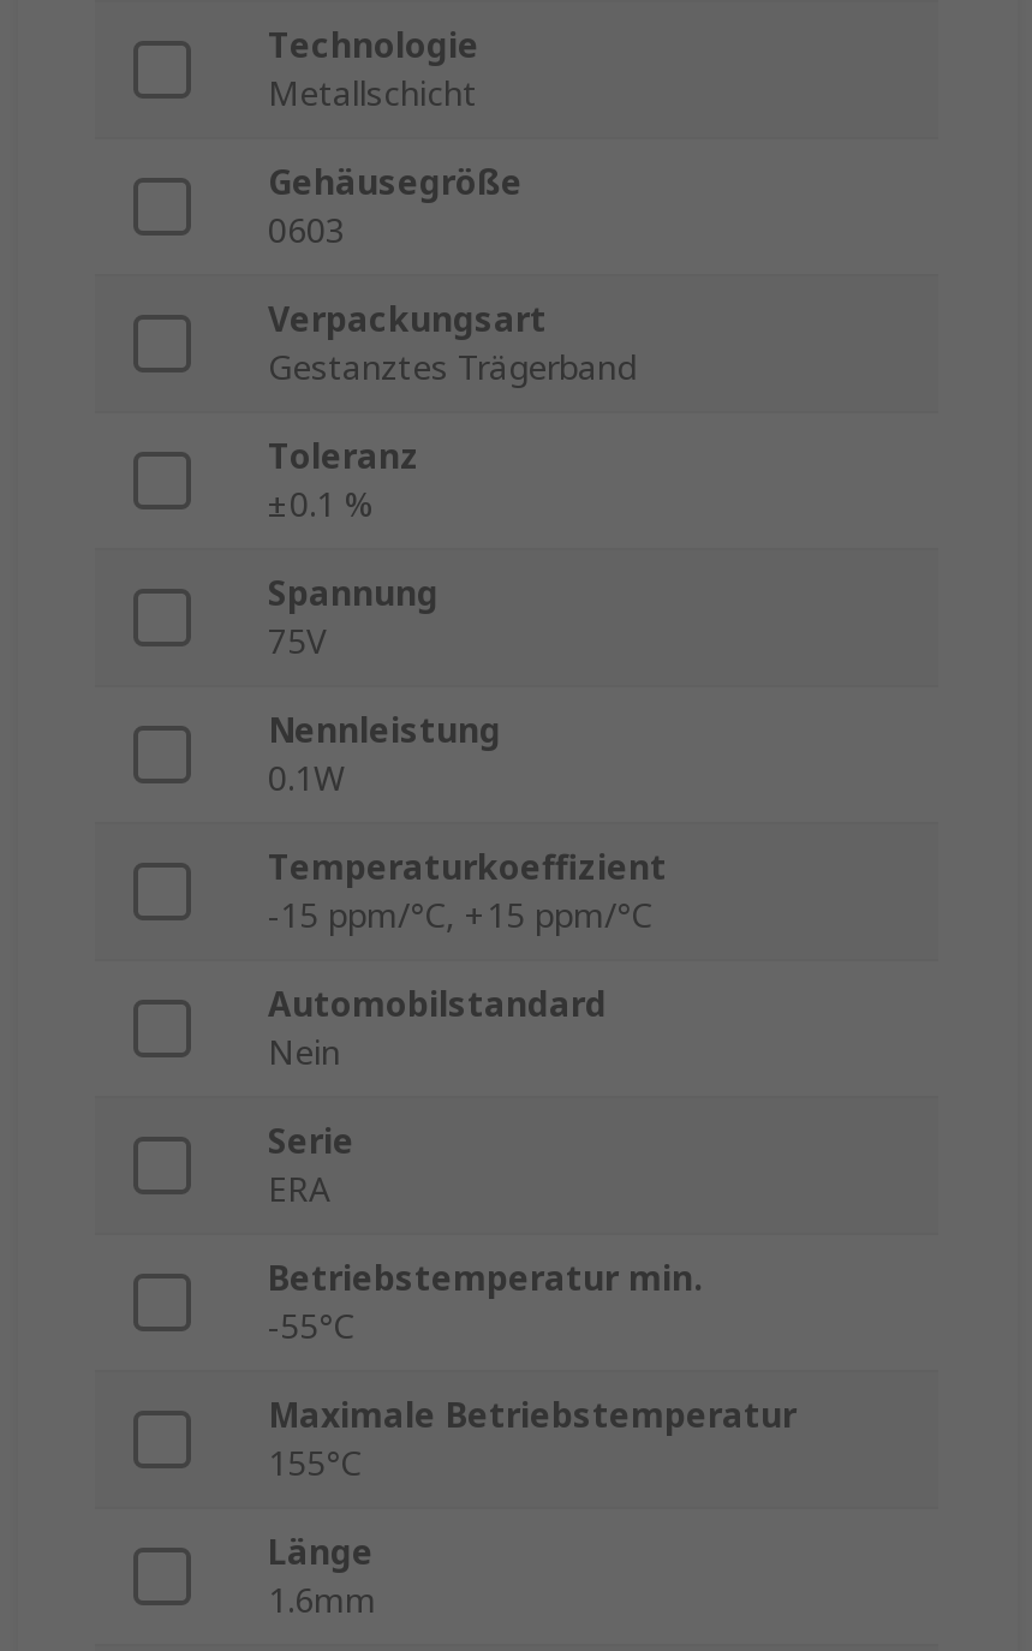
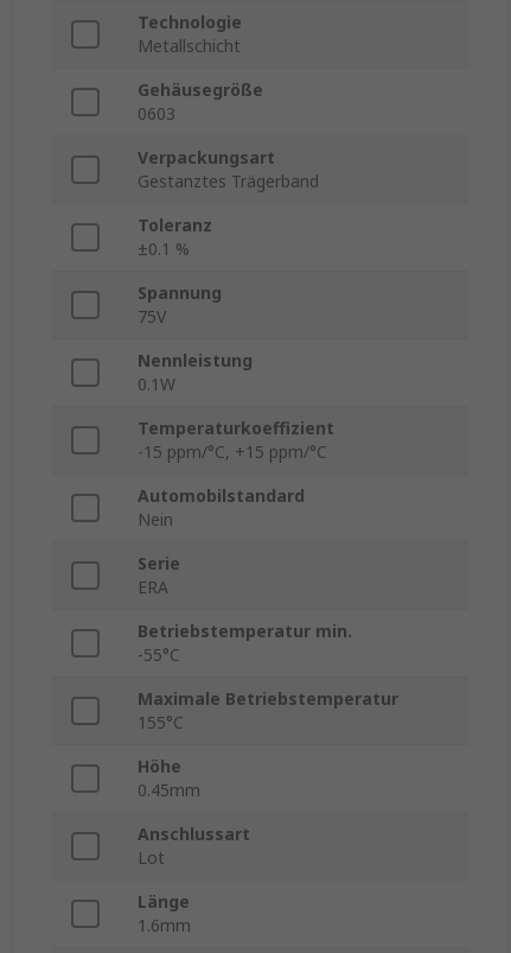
+ Höhe
+ 0.45mm
+ Anschlussart
+ Lot
